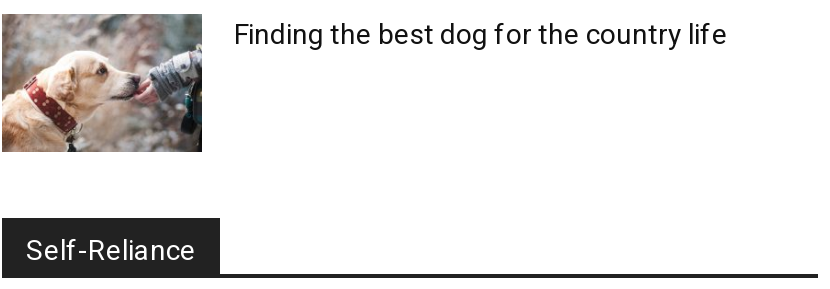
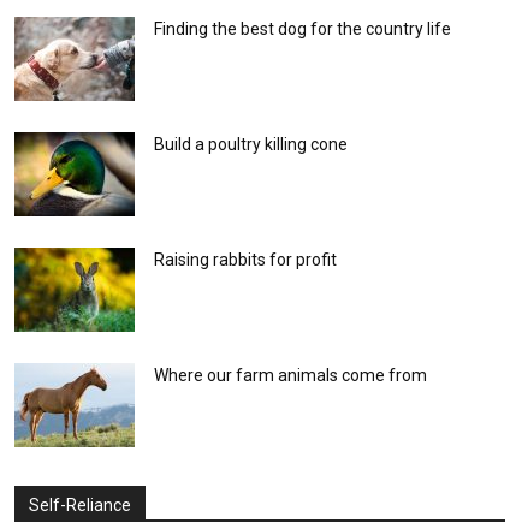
+ [image]
+ Build a poultry killing cone

+ [image]
+ Raising rabbits for profit

+ [image]
+ Where our farm animals come from
